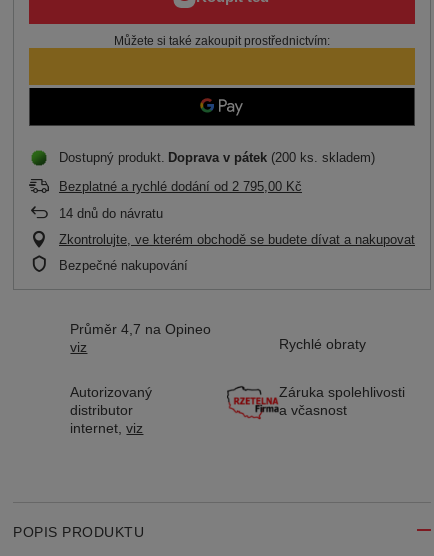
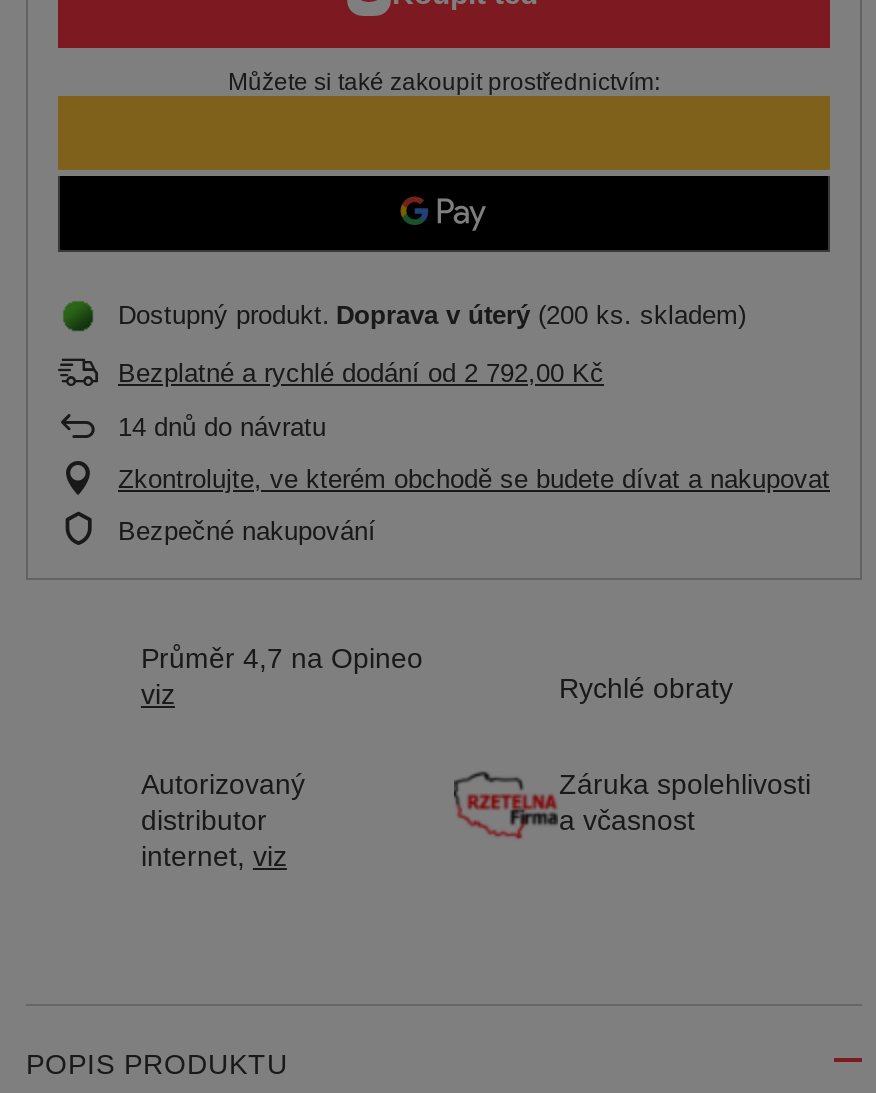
- Dostupný produkt Doprava v pátek (200 ks. skladem)
+ Dostupný produkt Doprava v úterý (200 ks. skladem)

- Bezplatné a rychlé dodání od 2 795,00 Kč
+ Bezplatné a rychlé dodání od 2 792,00 Kč
